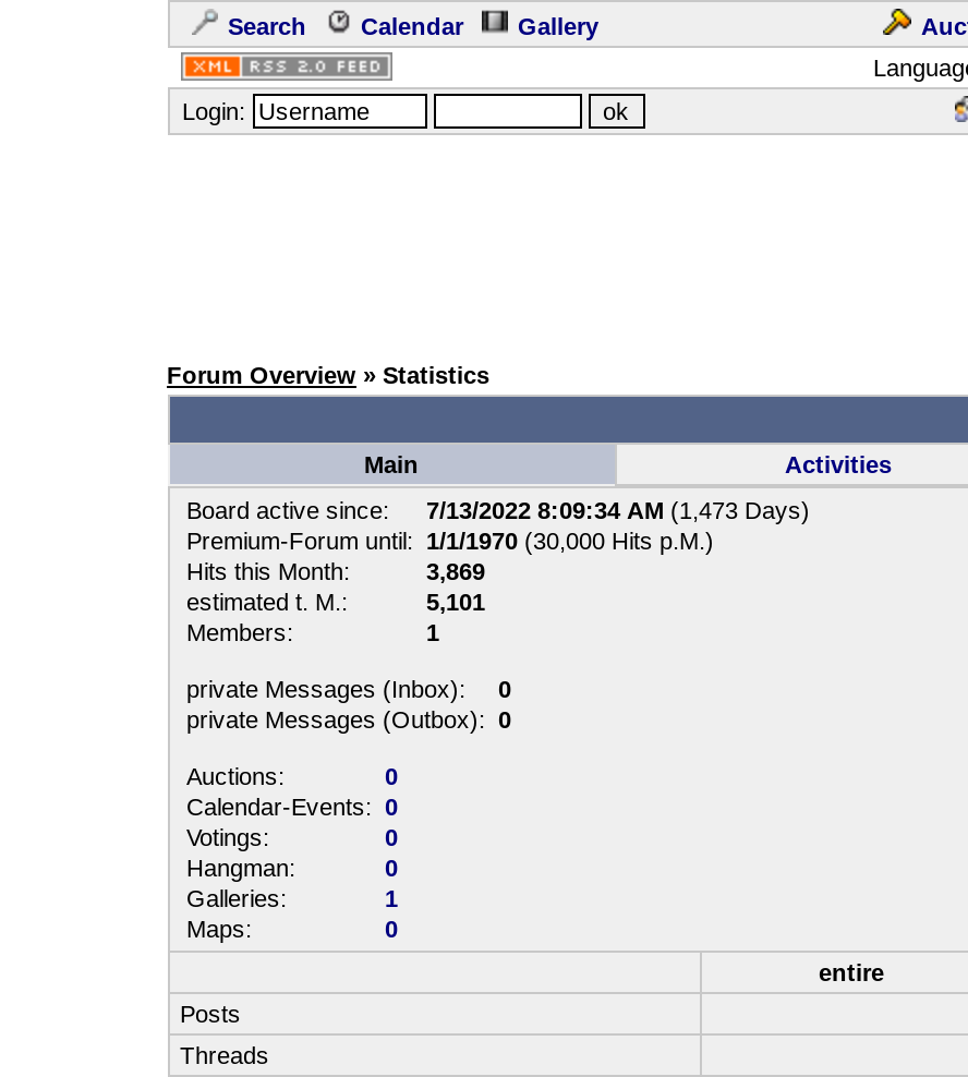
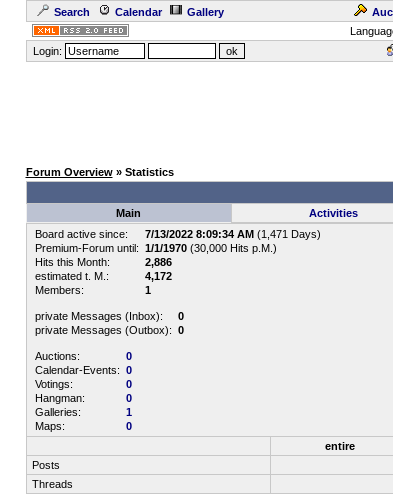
- Board active since: 7/13/2022 8:09:34 AM (1,473 Days)
+ Board active since: 7/13/2022 8:09:34 AM (1,471 Days)

- 3,869
+ 2,886

- 5,101
+ 4,172
